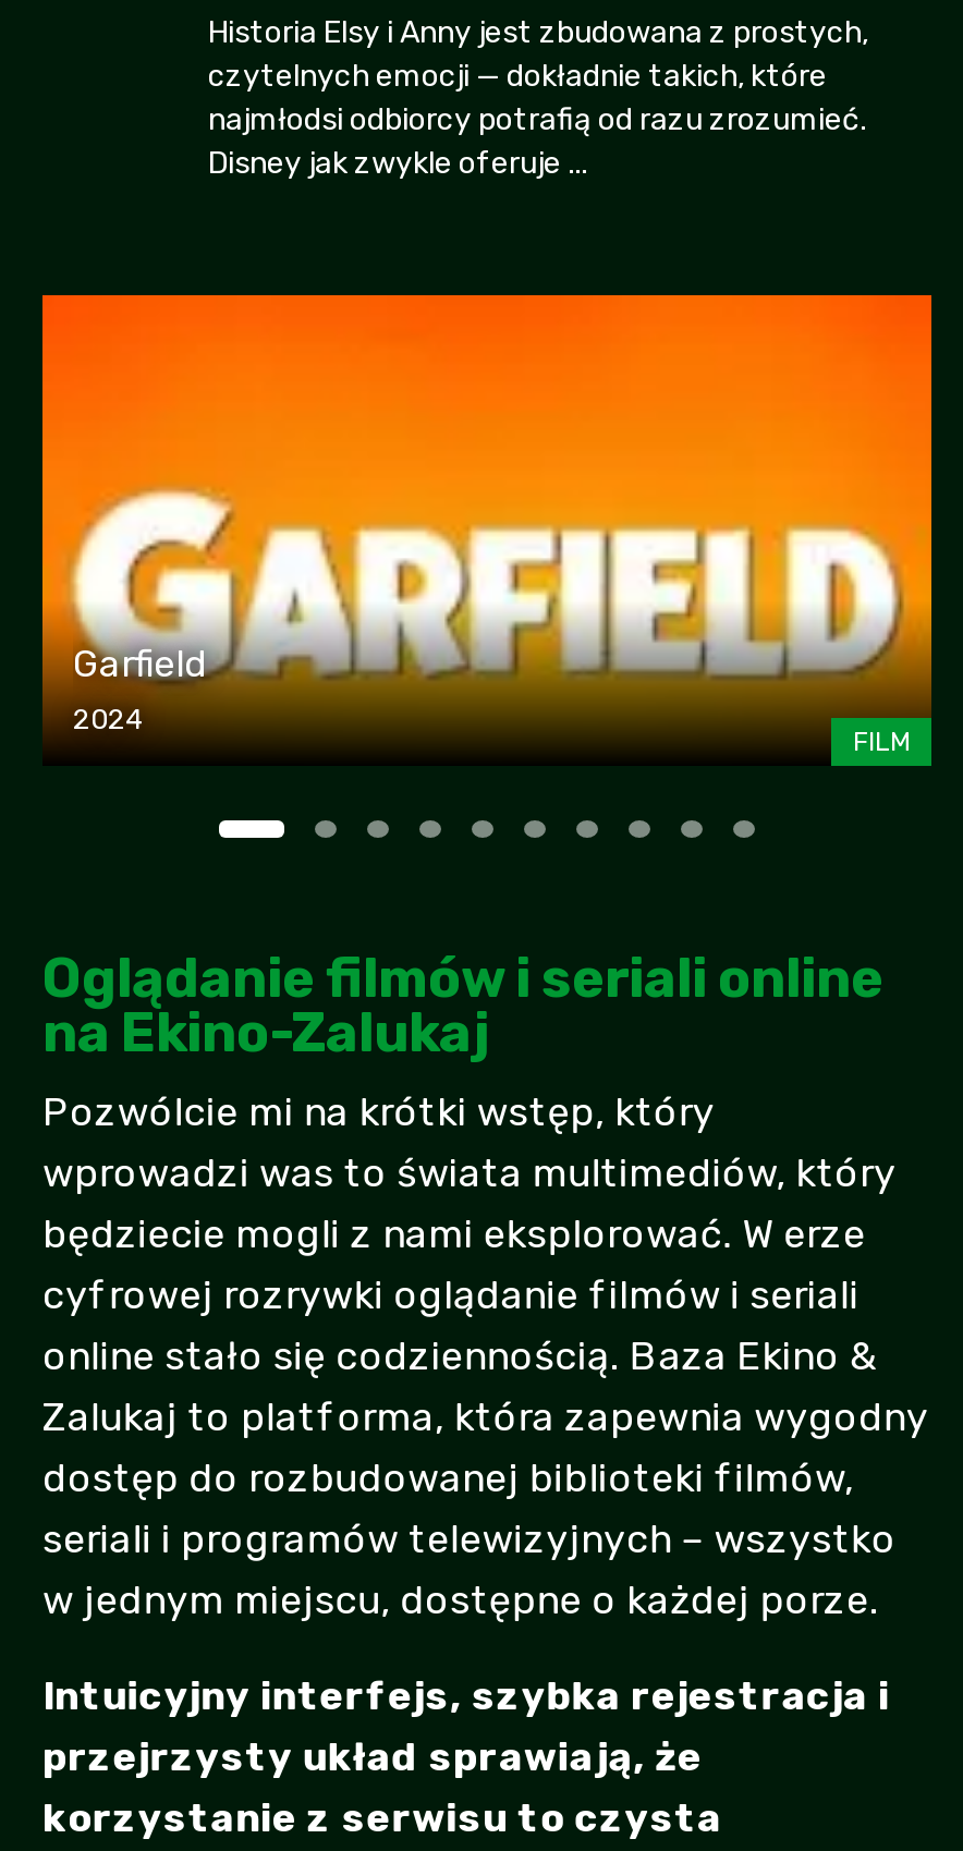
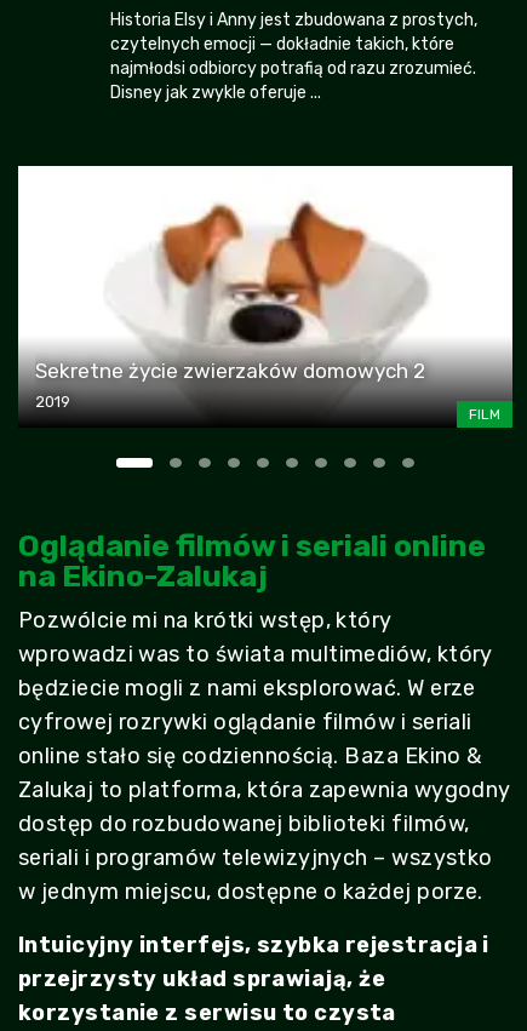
- [image]
- Garfield
- 2024
+ [image]
+ Sekretne życie zwierzaków domowych 2
+ 2019
